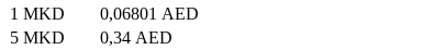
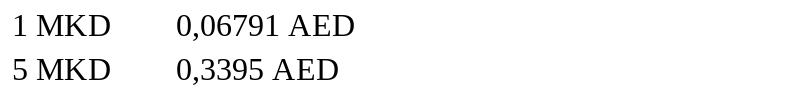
- 1 MKD 0,06801 AED
+ 1 MKD 0,06791 AED

- 5 MKD 0,34 AED
+ 5 MKD 0,3395 AED
